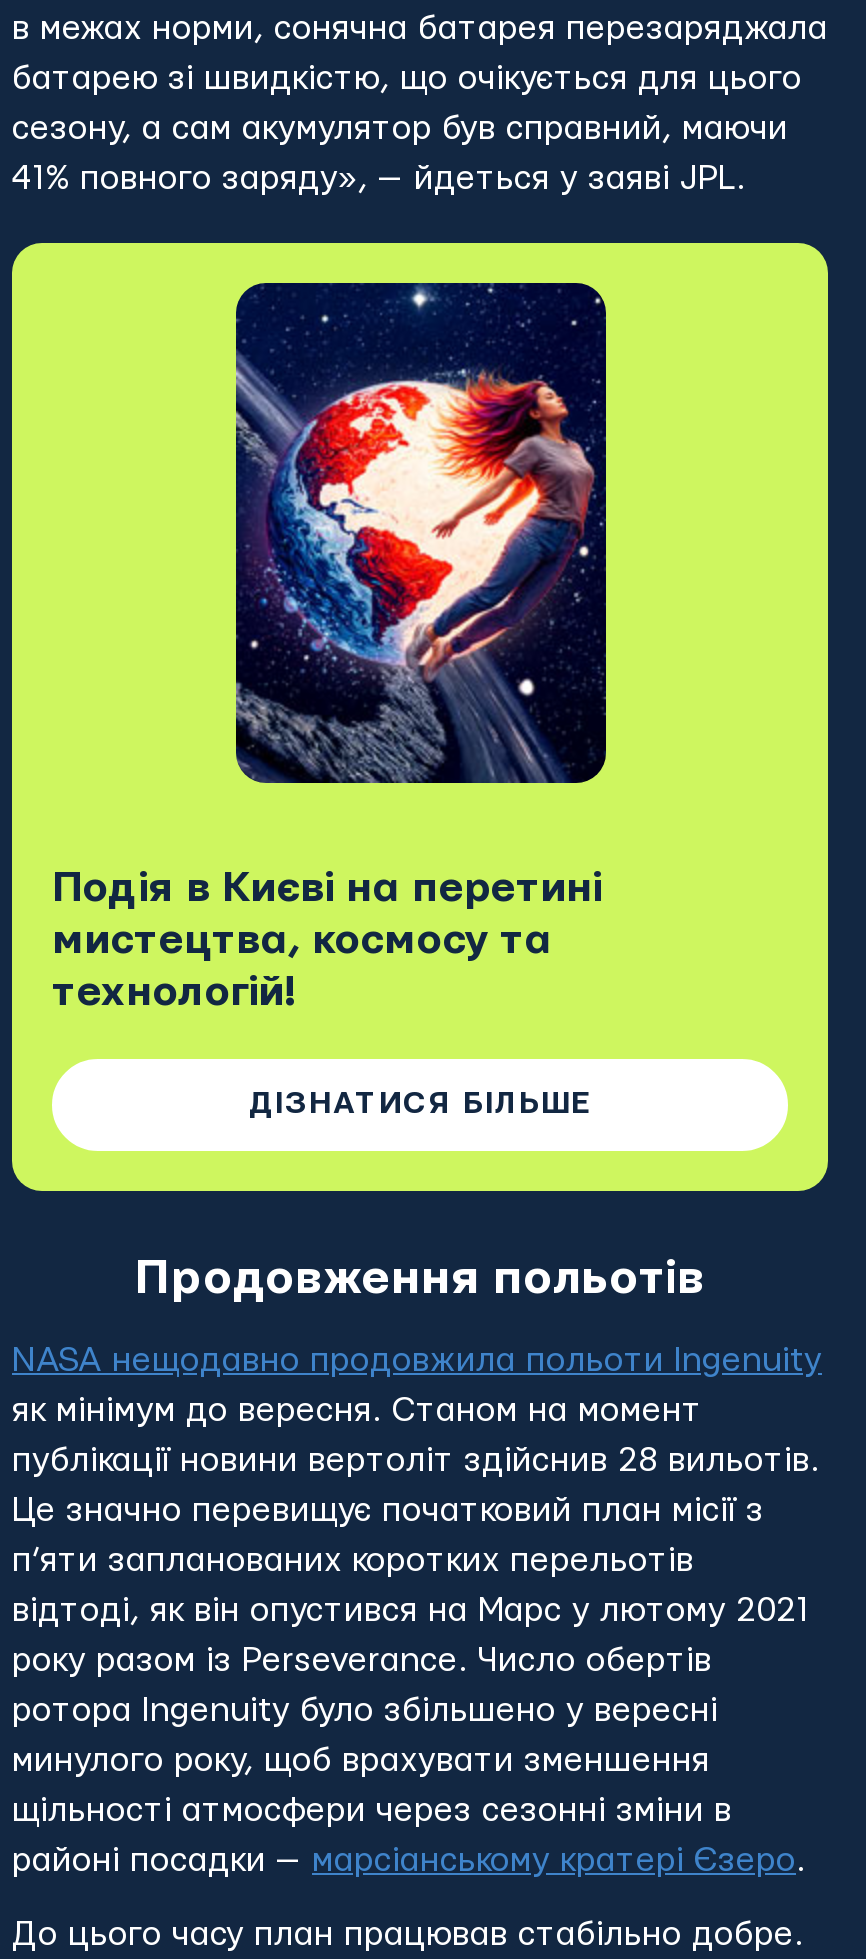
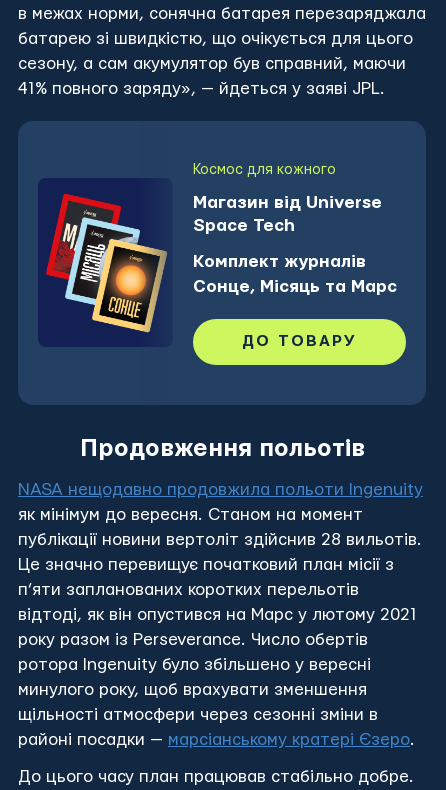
- [image]
- Подія в Києві на перетині
- мистецтва, космосу та
- технологій!
- ДІЗНАТИСЯ БІЛЬШЕ
+ [image]
+ Космос для кожного
+ Магазин від Universe
+ Space Tech
+ Комплект журналів
+ Сонце, Місяць та Марс
+ ДО ТОВАРУ
